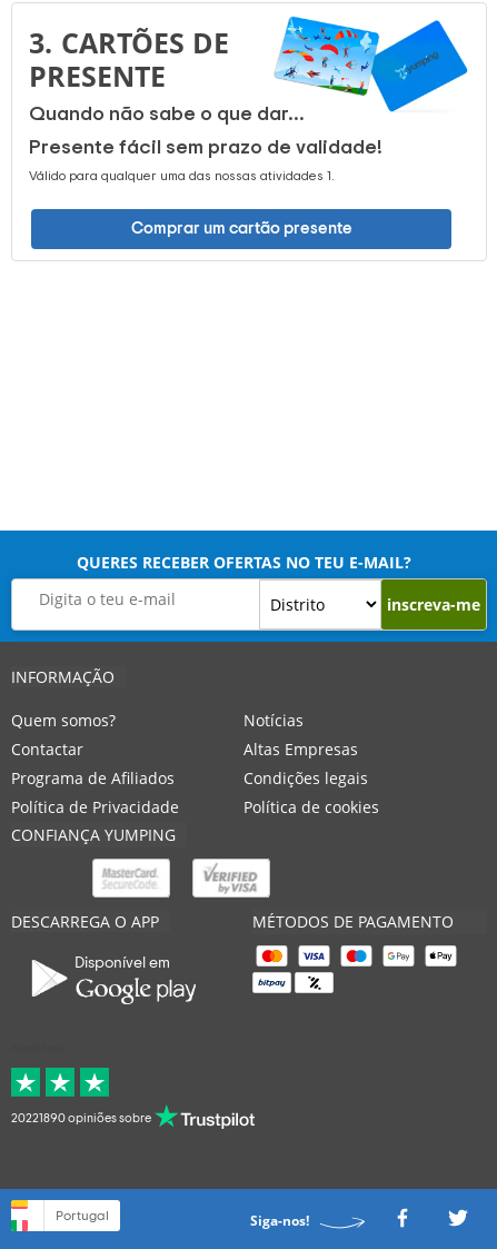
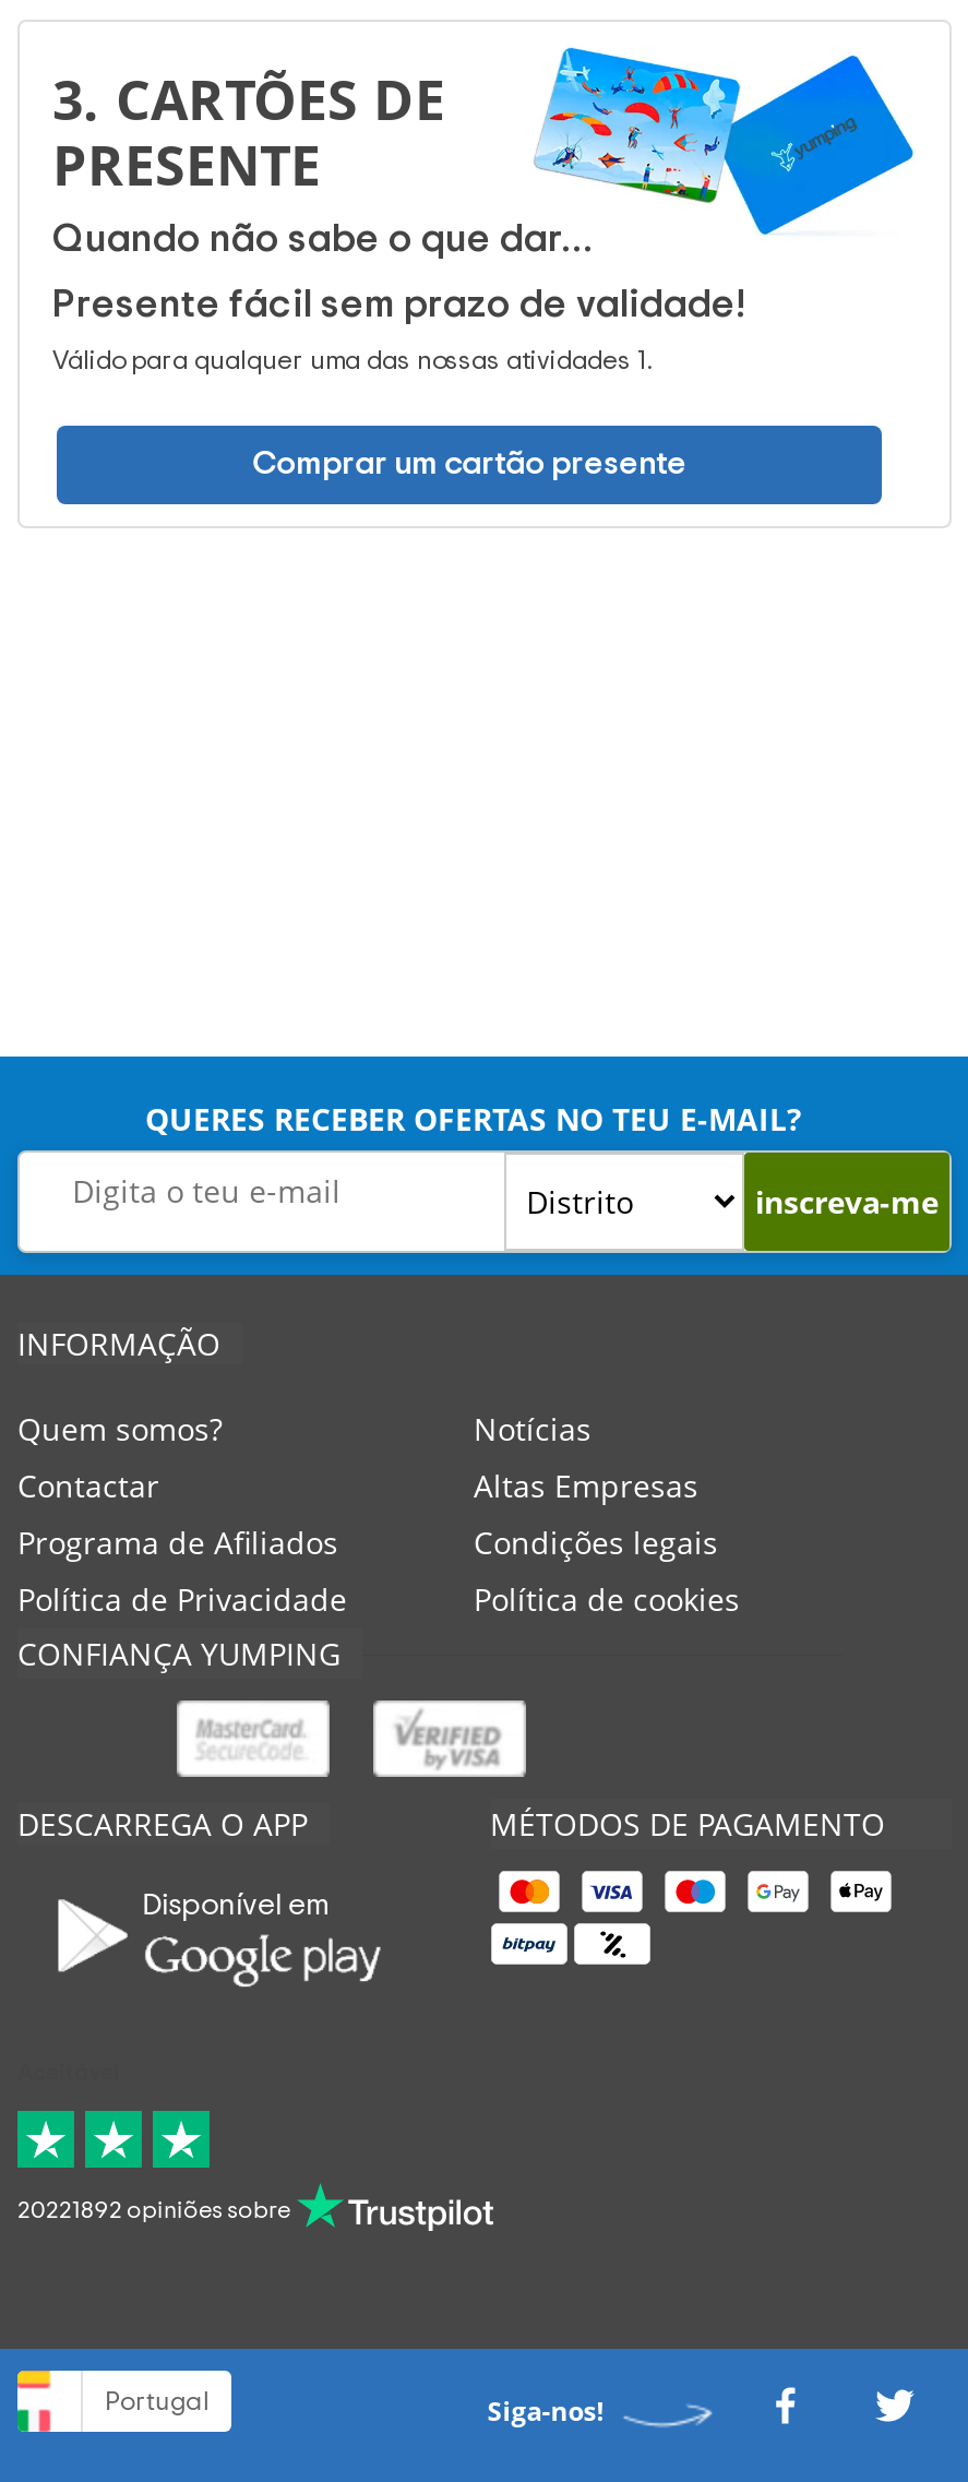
- 20221890 opiniões sobre
+ 20221892 opiniões sobre
